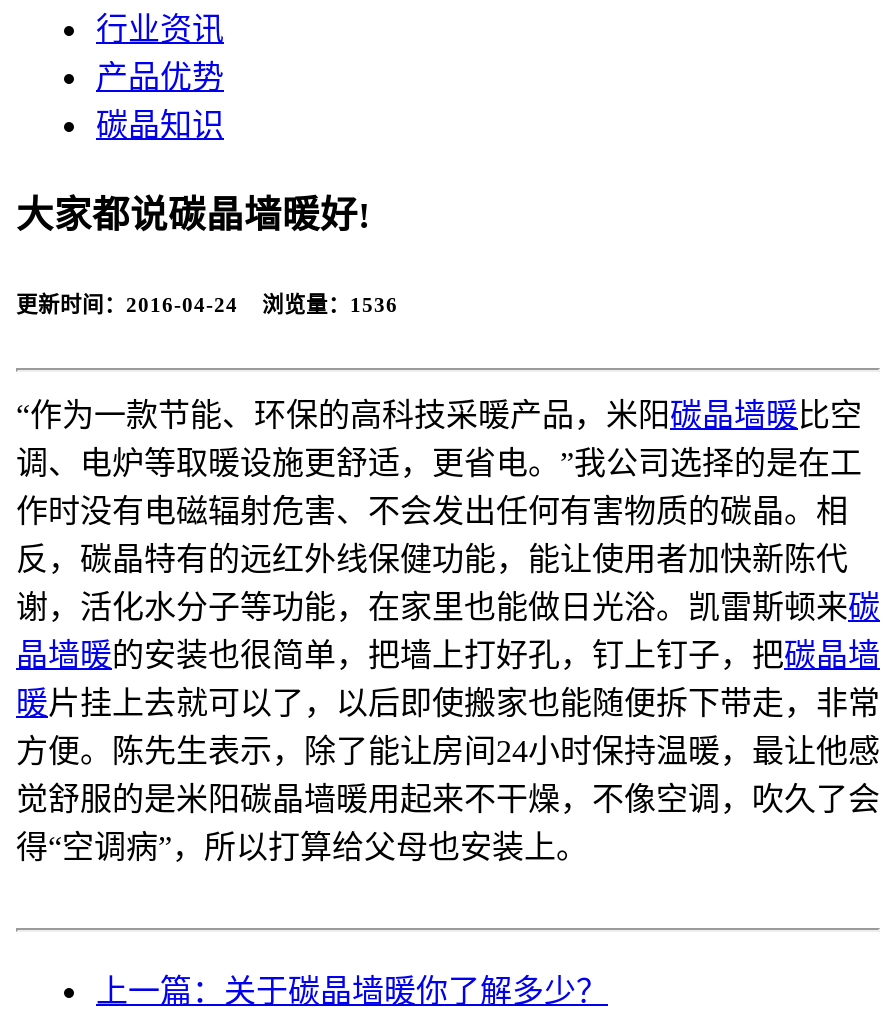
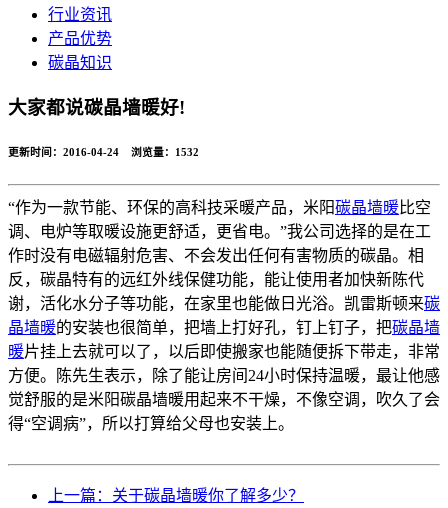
- 更新时间：2016-04-24 浏览量：1536
+ 更新时间：2016-04-24 浏览量：1532
